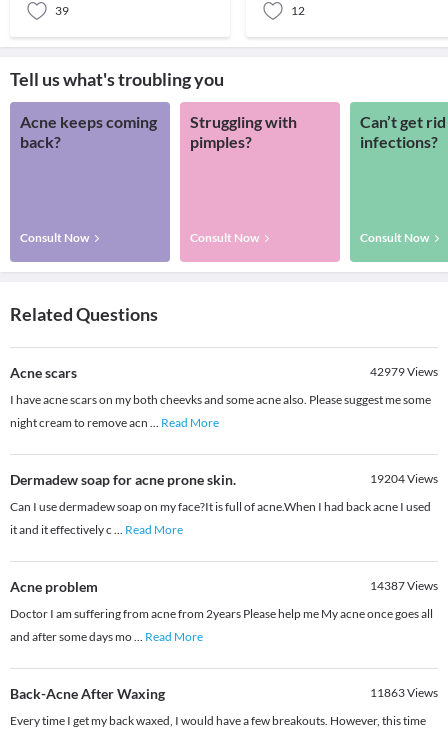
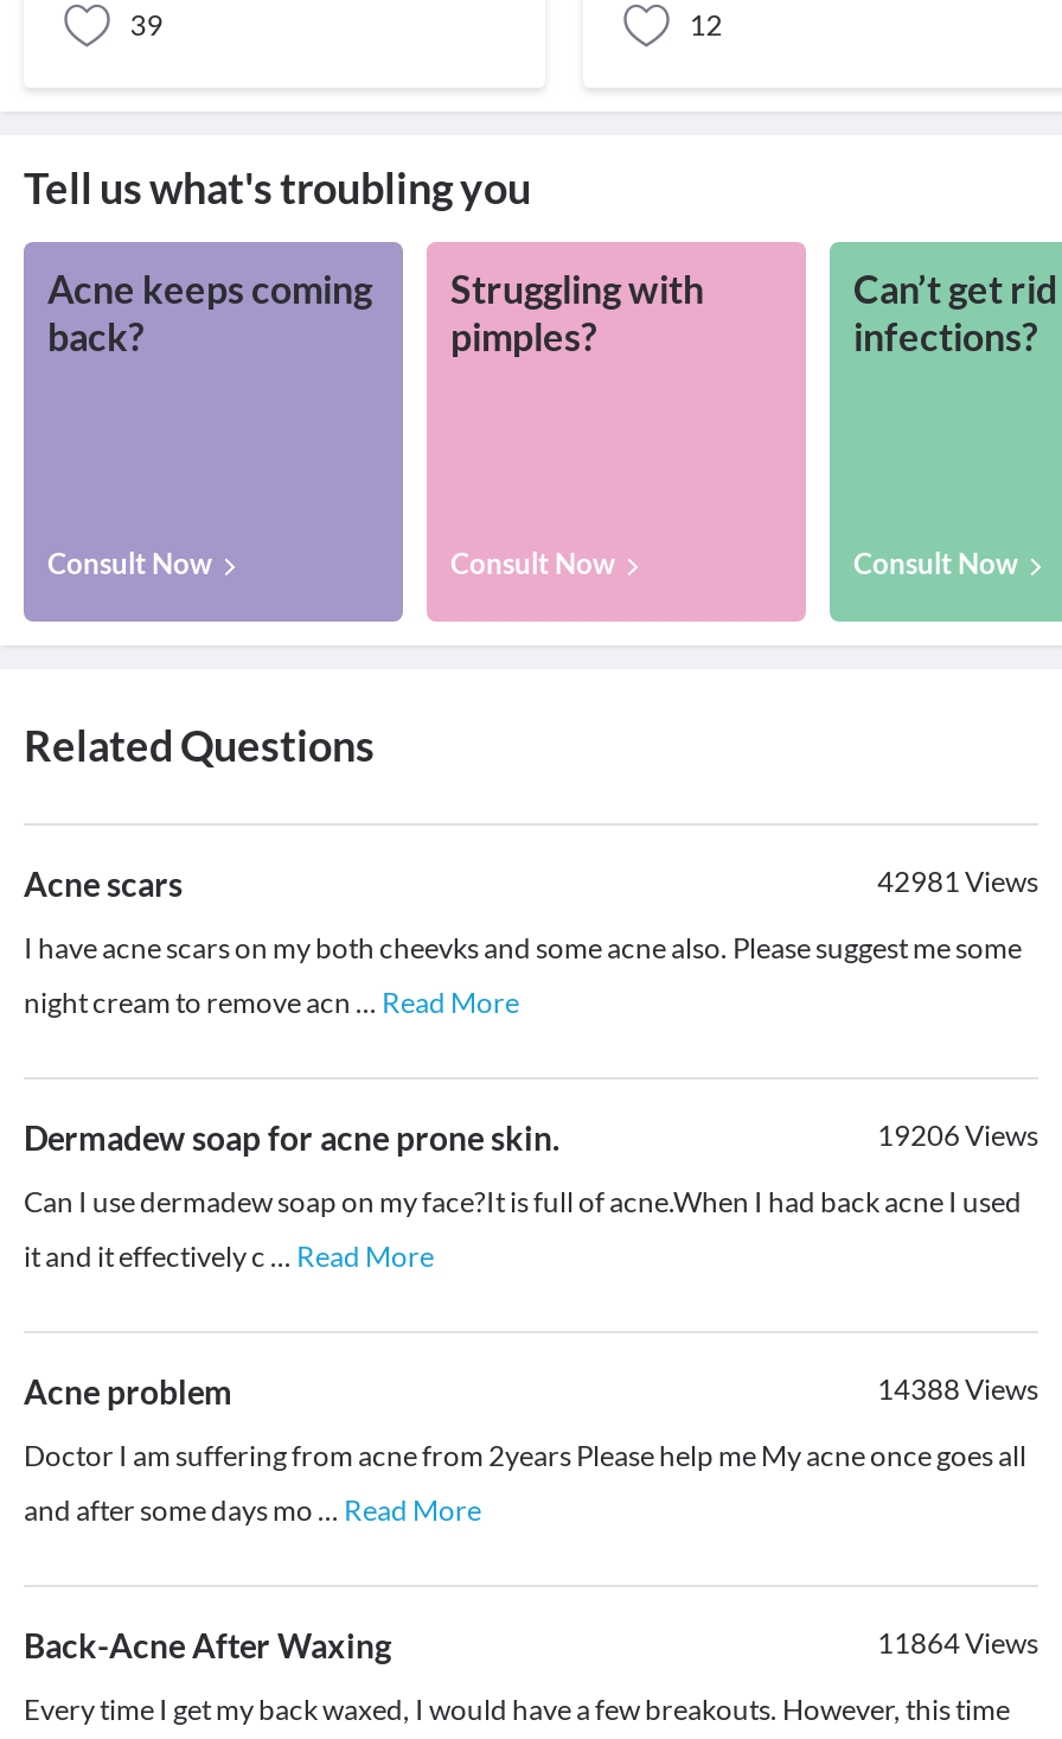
- 42979Views
+ 42981Views

- 19204Views
+ 19206Views

- 14387Views
+ 14388Views

- 11863Views
+ 11864Views
